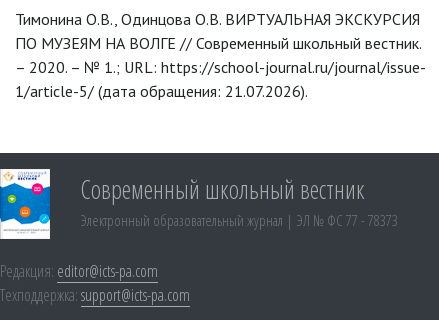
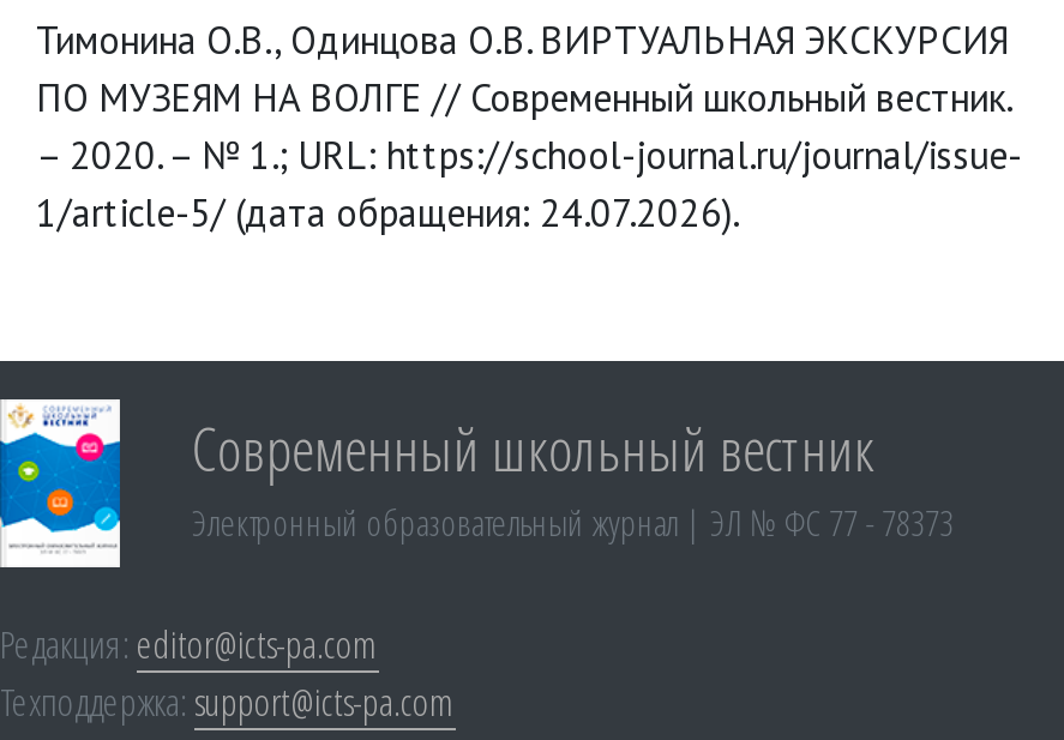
- 1/article-5/ (дата обращения: 21.07.2026).
+ 1/article-5/ (дата обращения: 24.07.2026).
